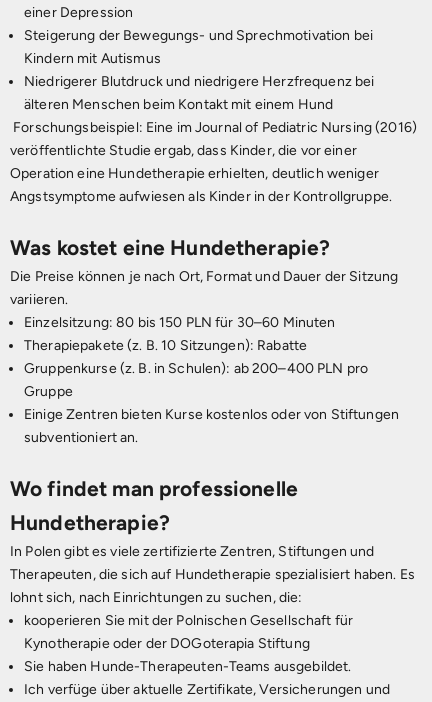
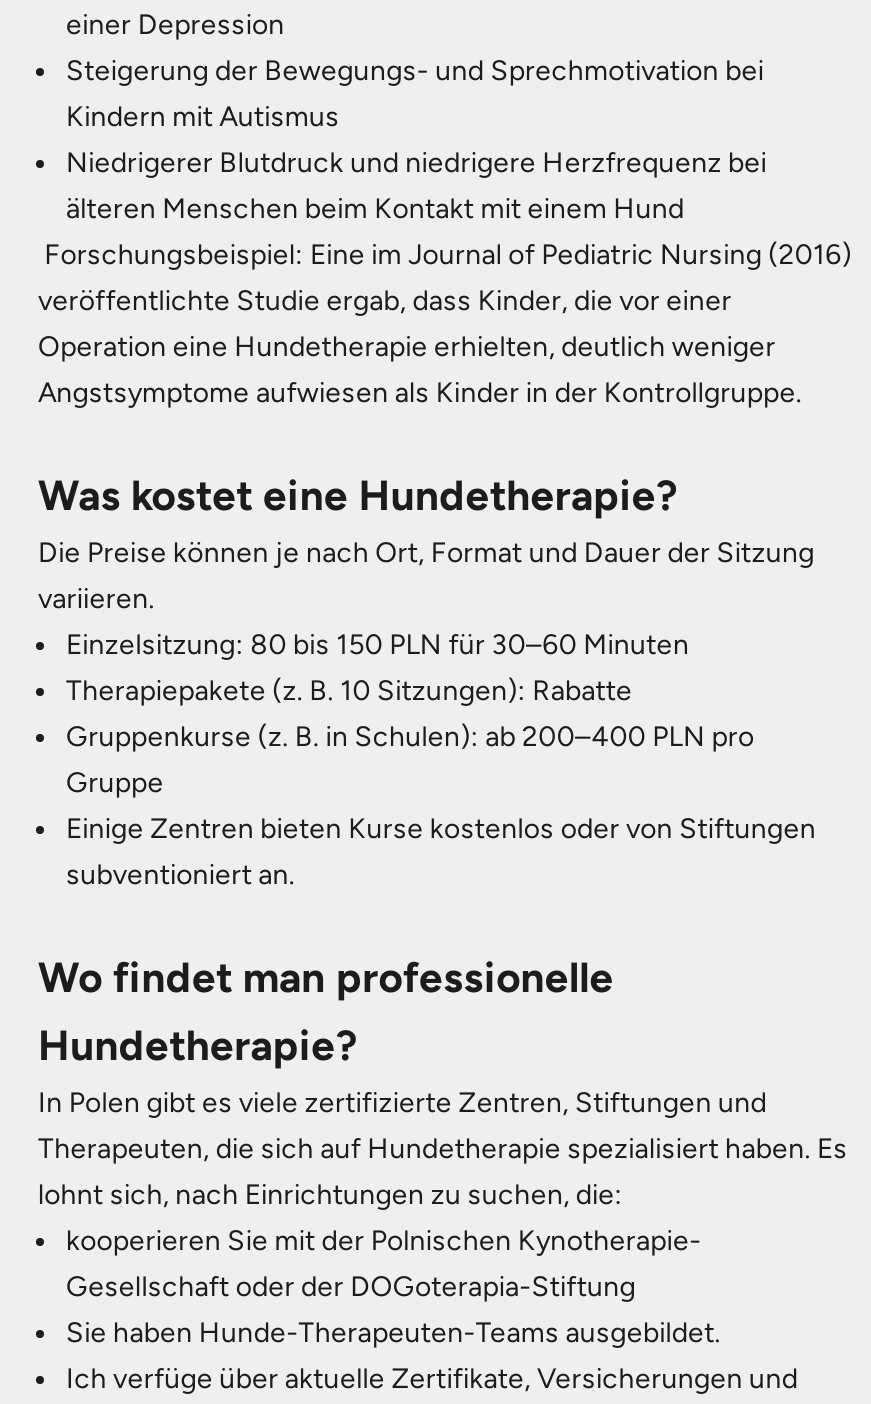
- kooperieren Sie mit der Polnischen Gesellschaft für
- Kynotherapie oder der DOGoterapia Stiftung
+ kooperieren Sie mit der Polnischen Kynotherapie-
+ Gesellschaft oder der DOGoterapia-Stiftung
